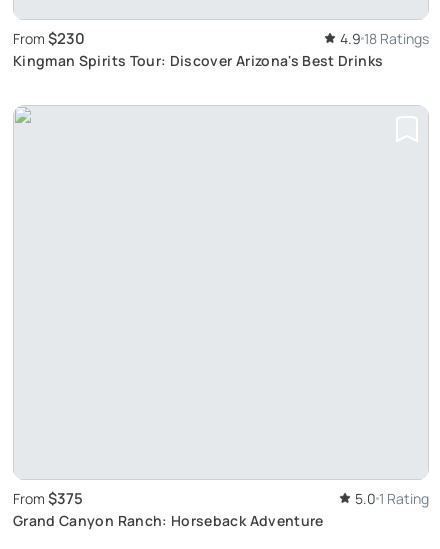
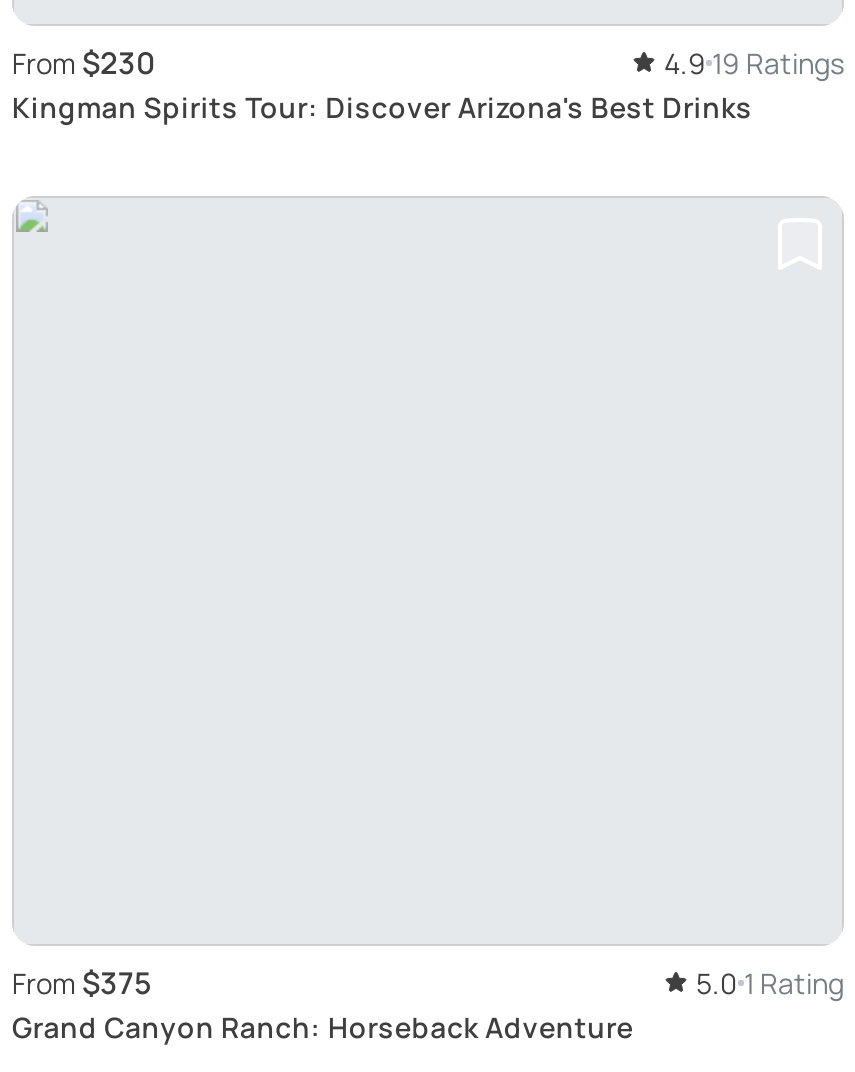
- 4.9 18 Ratings
+ 4.9 19 Ratings
